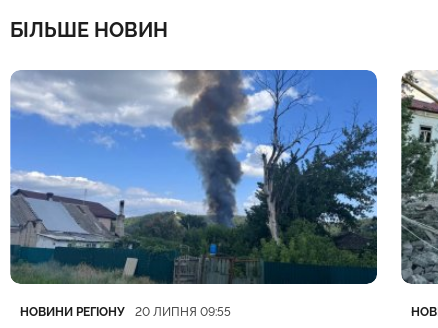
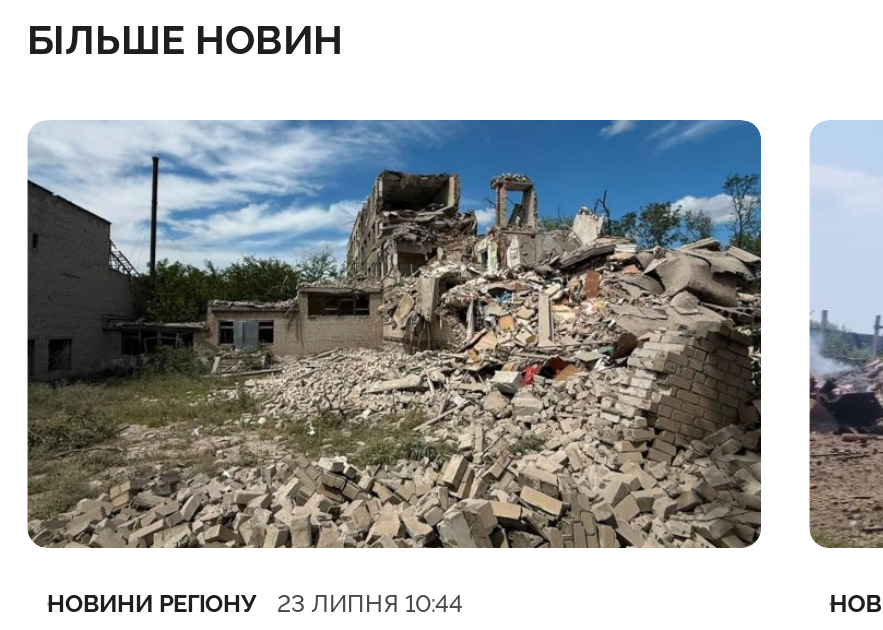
- [image]
- 20 ЛИПНЯ 09:55
+ [image]
+ 23 ЛИПНЯ 10:44

- [image]
+ [image]
